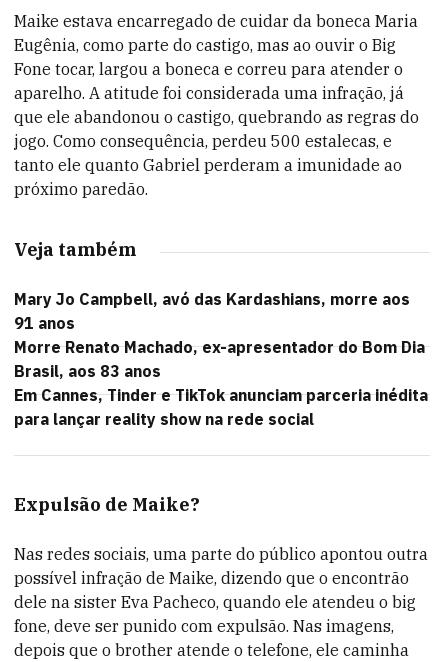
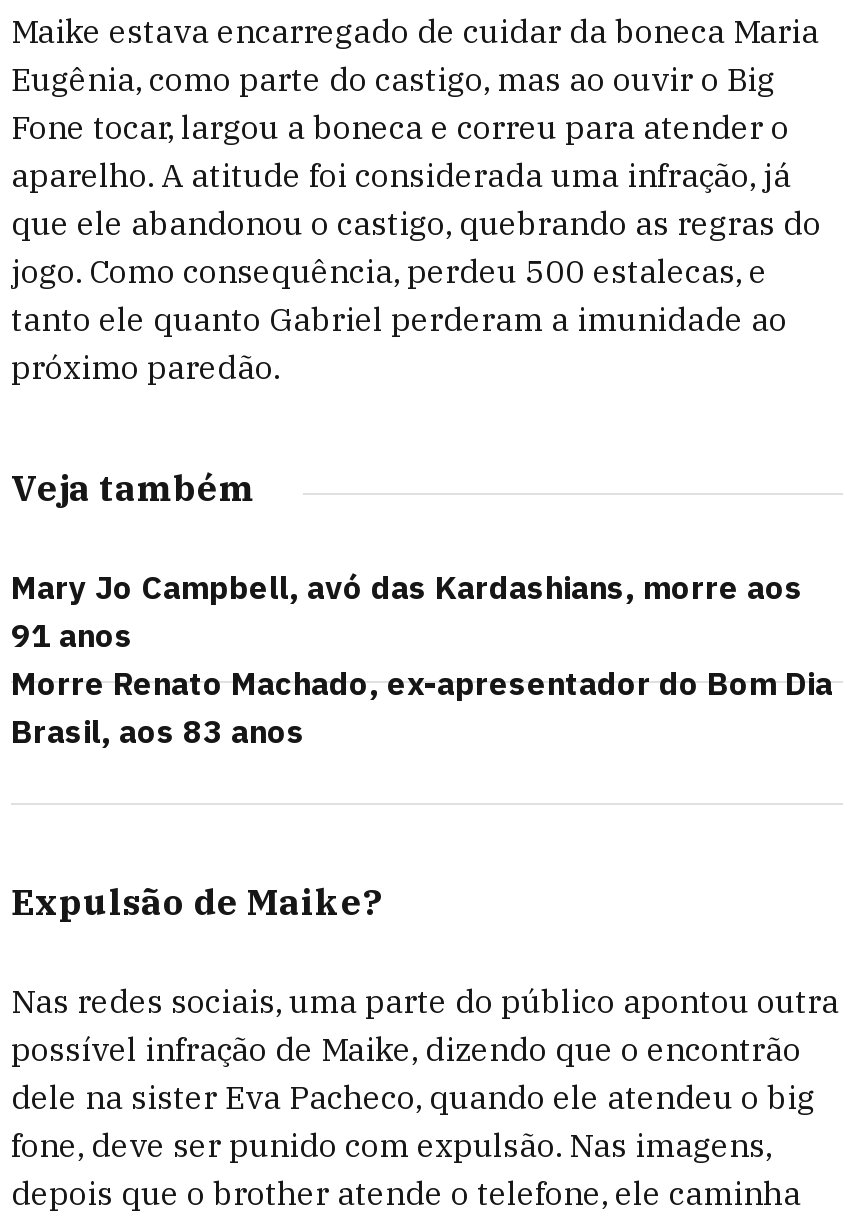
- Em Cannes, Tinder e TikTok anunciam parceria inédita
- para lançar reality show na rede social
